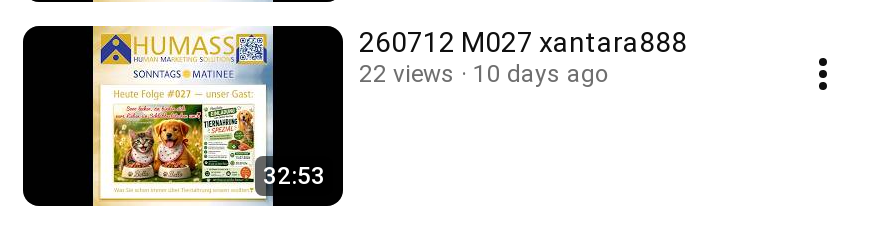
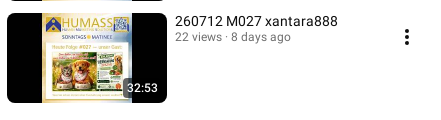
- 22 views 10 days ago
+ 22 views 8 days ago
